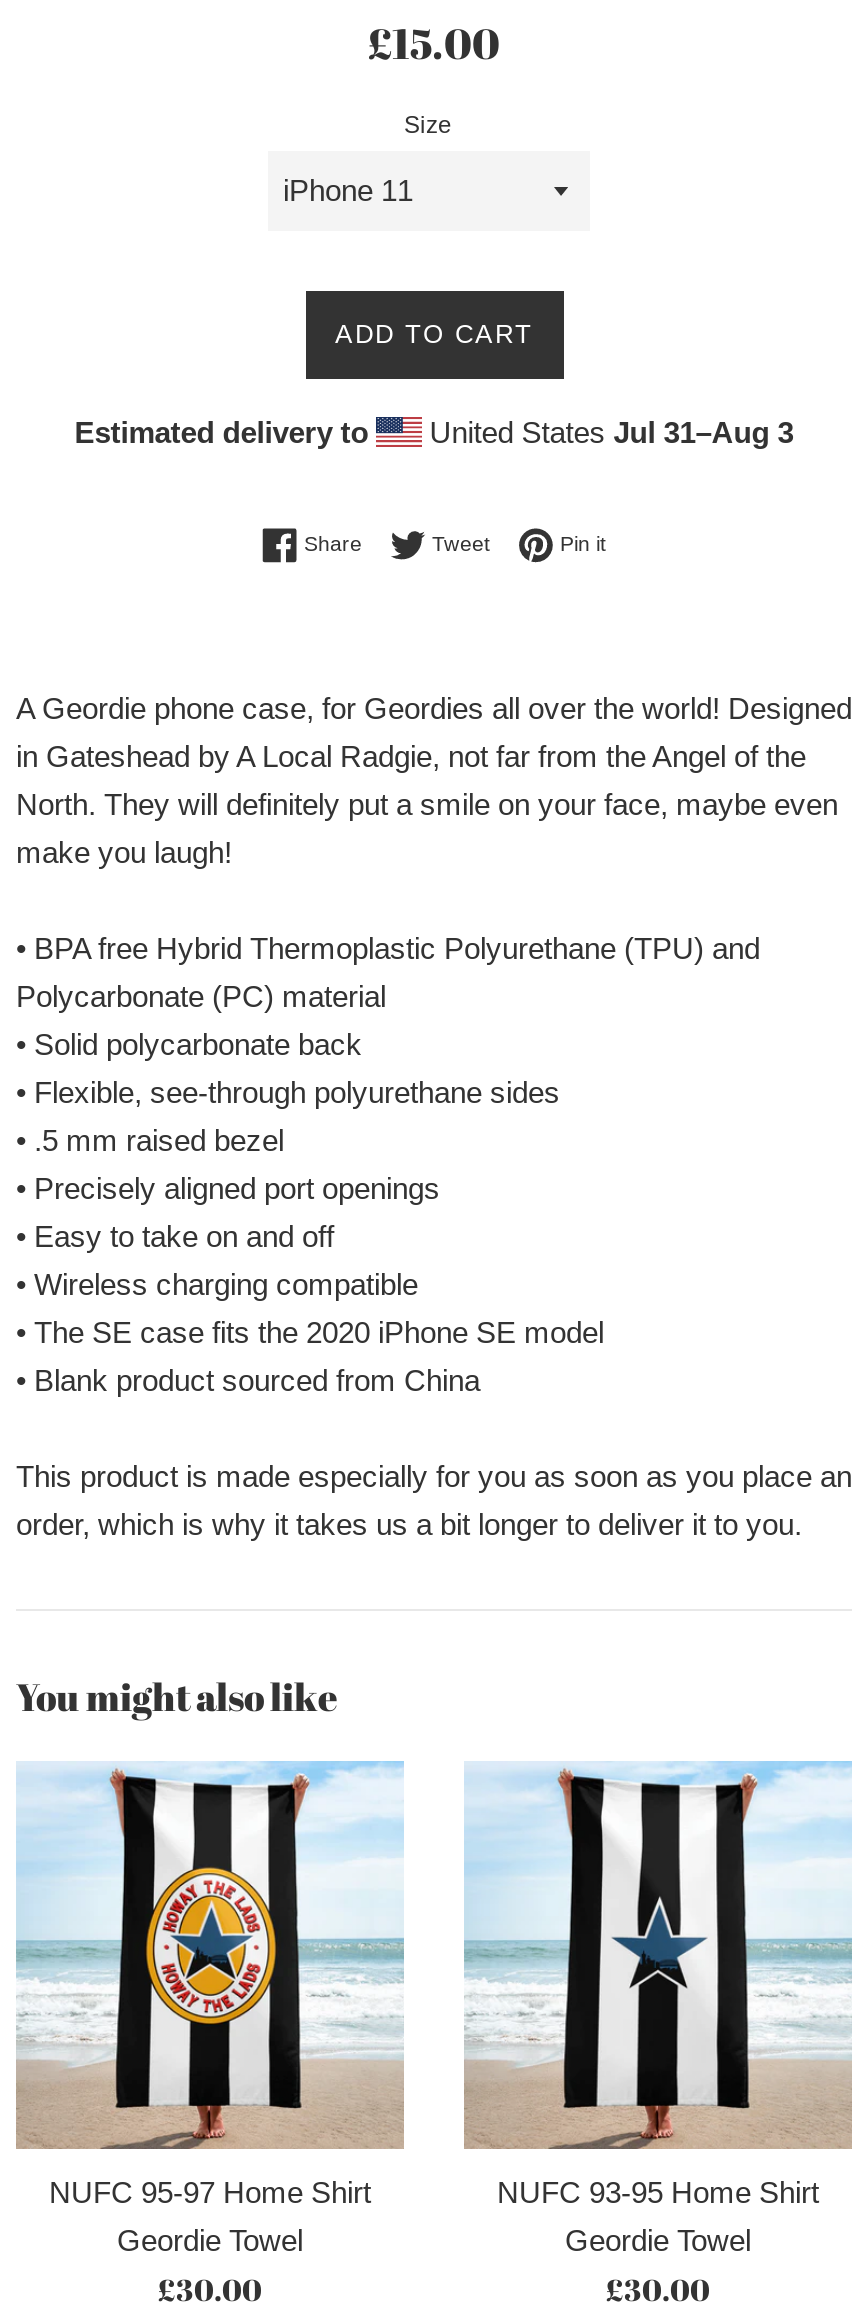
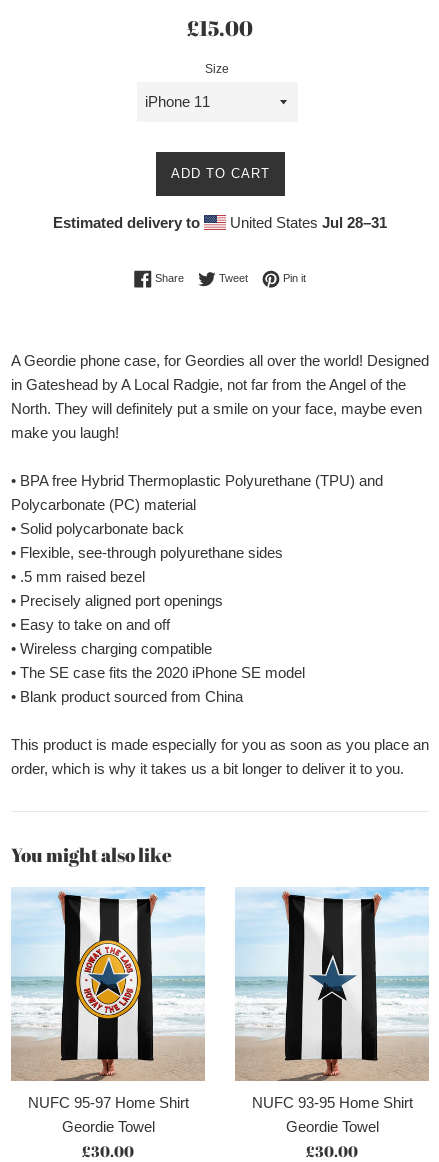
- United States Jul 31–Aug 3
+ United States Jul 28–31
